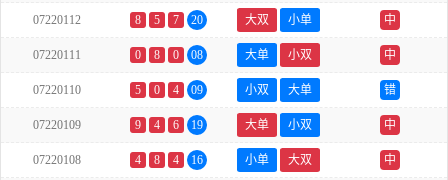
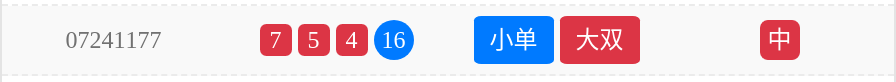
- 07220112
+ 07241177

- 7
- 20
- 大双
- 小单
- 中
- 07220111
- 0
- 8
- 0
- 08
- 大单
- 小双
- 中
- 07220110
- 5
- 0
- 4
- 09
- 小双
- 大单
- 错
- 07220109
- 9
- 4
- 6
- 19
- 大单
- 小双
- 中
- 07220108
- 4
- 8

- 8
+ 7
